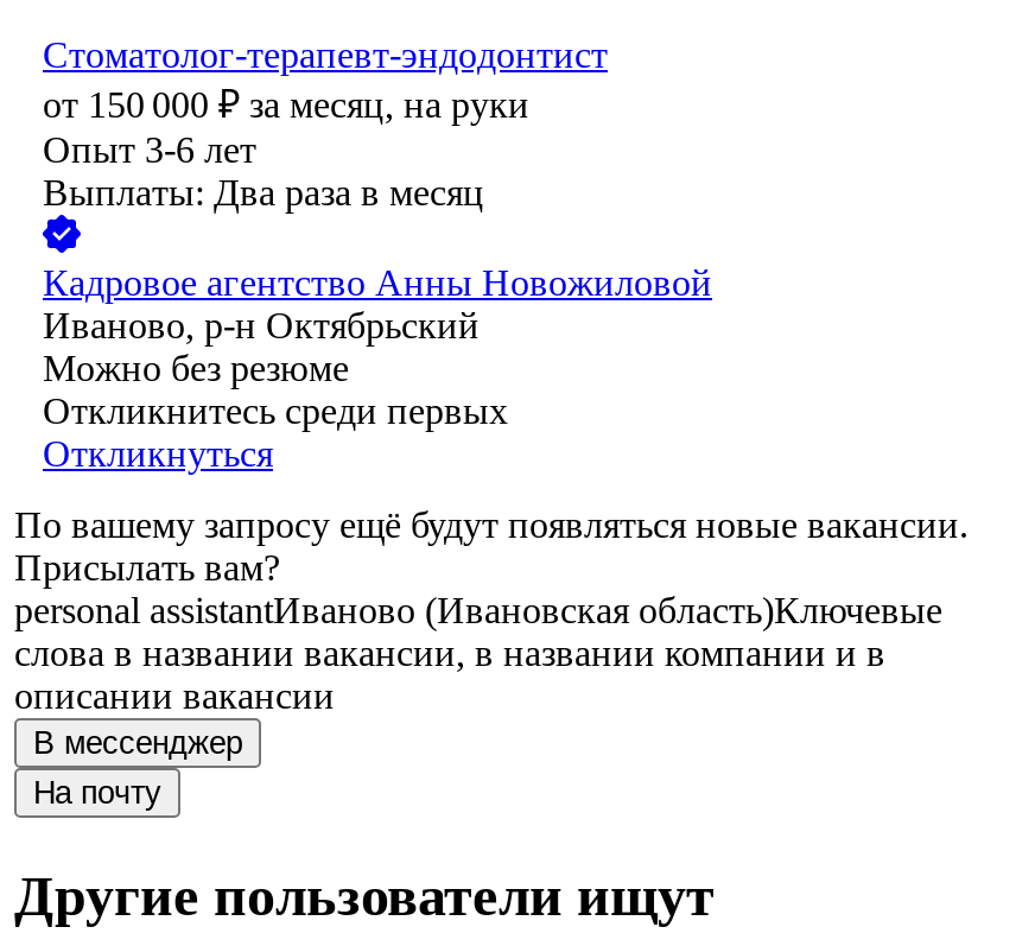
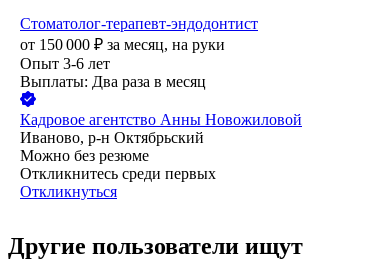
- По вашему запросу ещё будут появляться новые вакансии.
- Присылать вам?
- personal assistantИваново (Ивановская область)Ключевые
- слова в названии вакансии, в названии компании и в
- описании вакансии
- В мессенджер
- На почту
